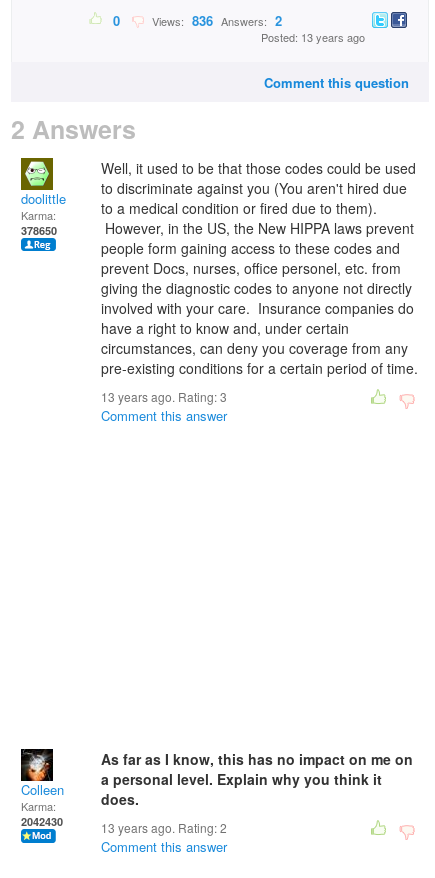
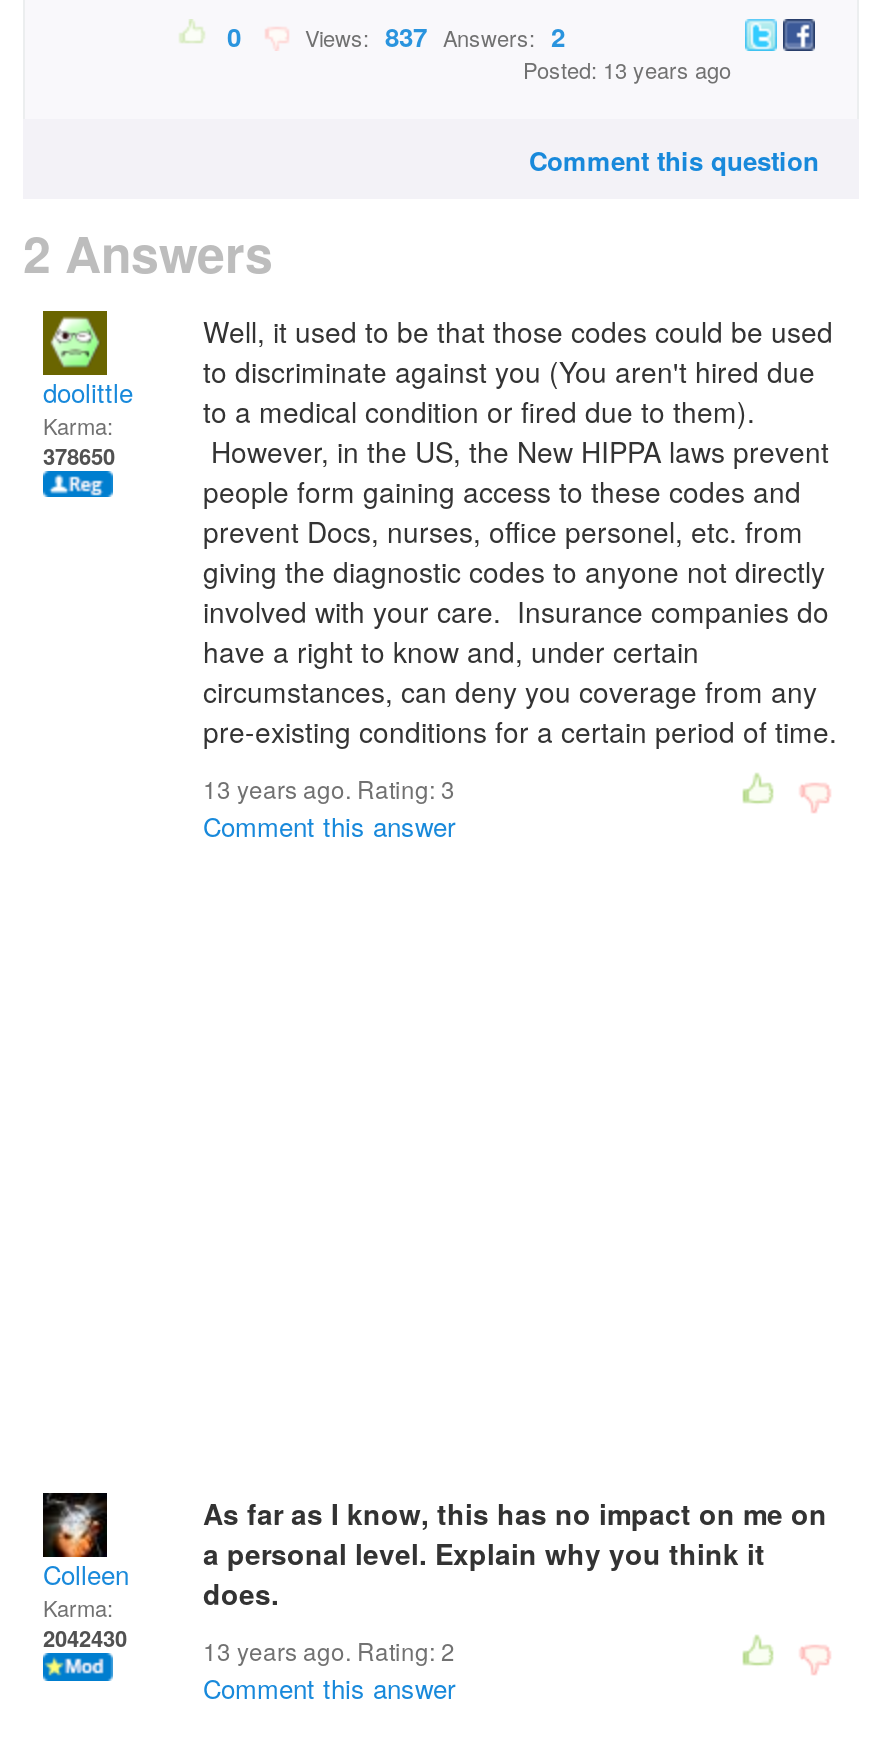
- Views: 836 Answers: 2
+ Views: 837 Answers: 2
